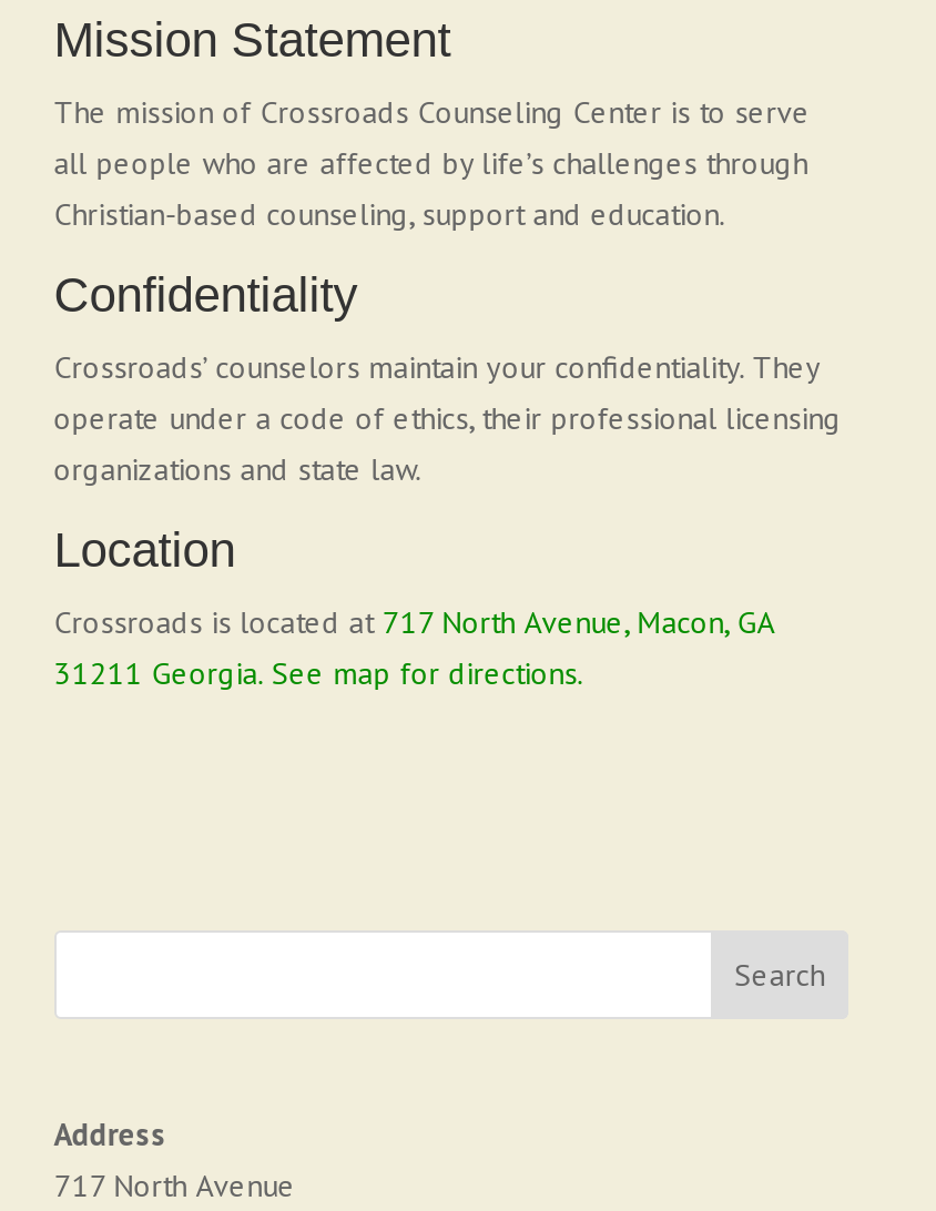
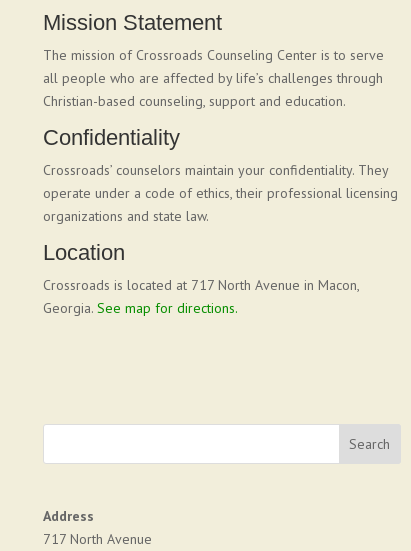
- Crossroads is located at 717 North Avenue, Macon, GA
- 31211 Georgia. See map for directions.
+ Crossroads is located at 717 North Avenue in Macon,
+ Georgia. See map for directions.
